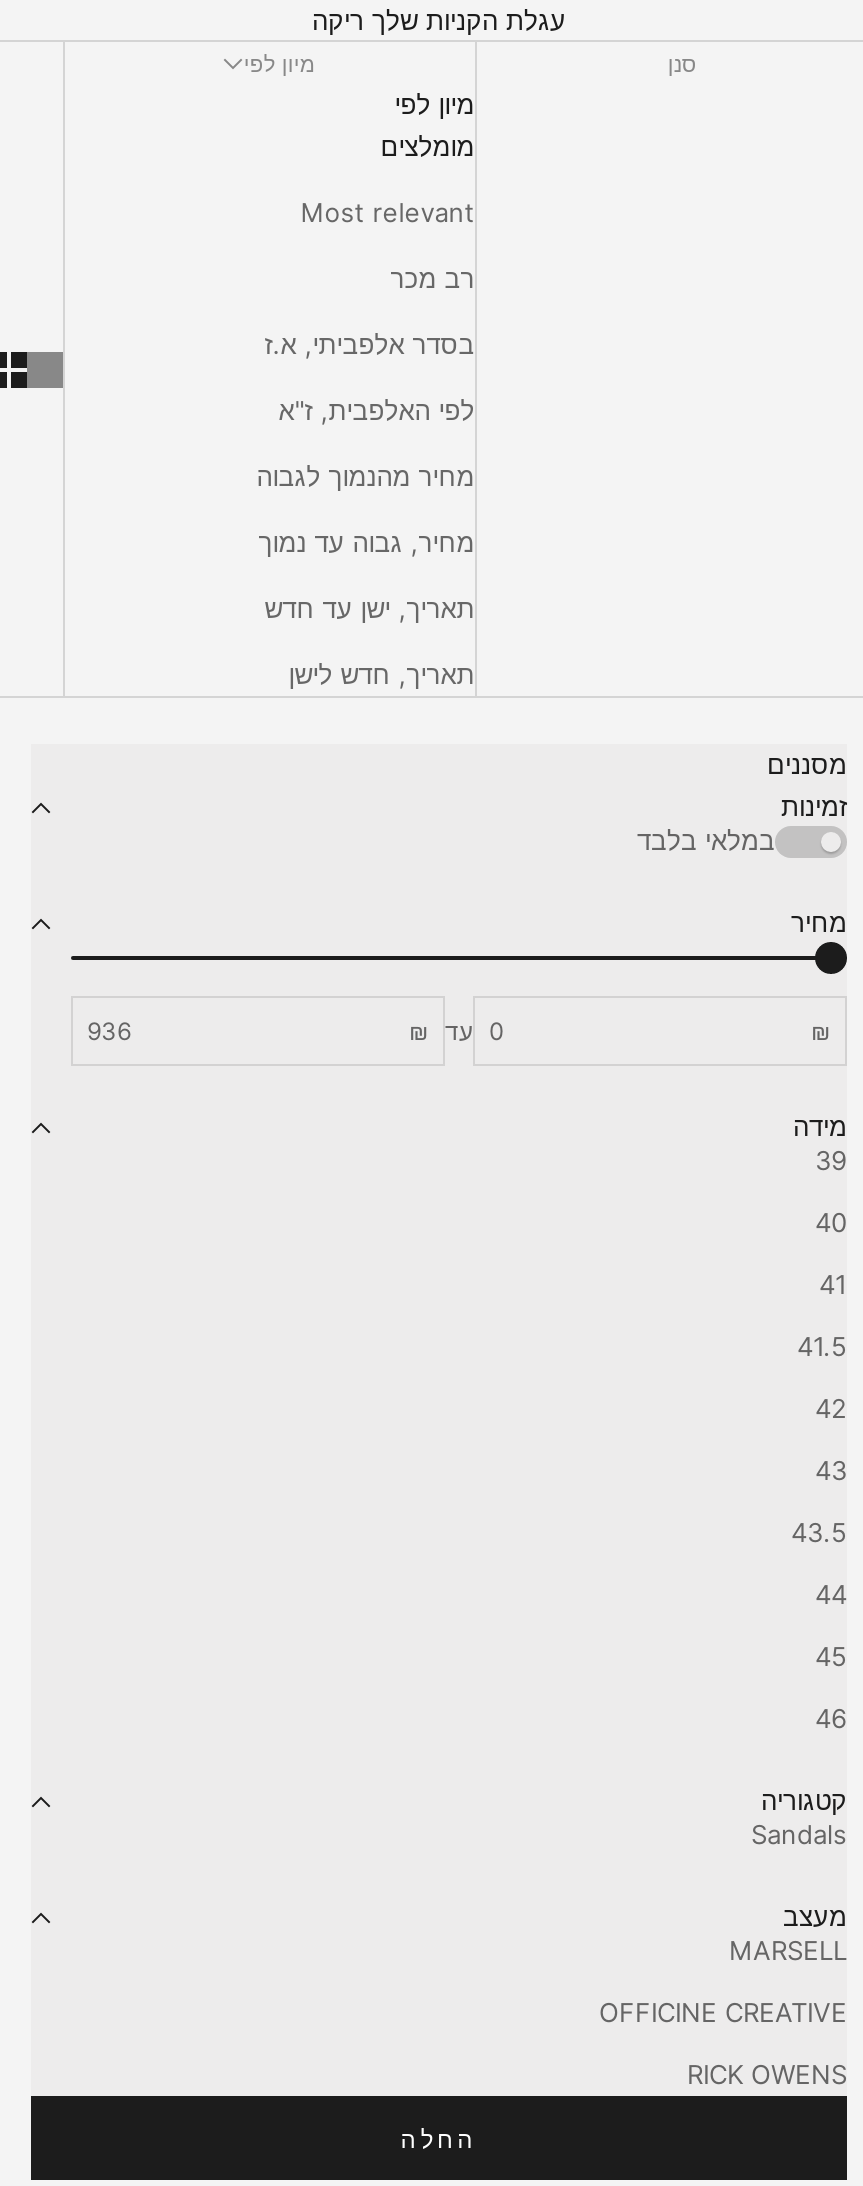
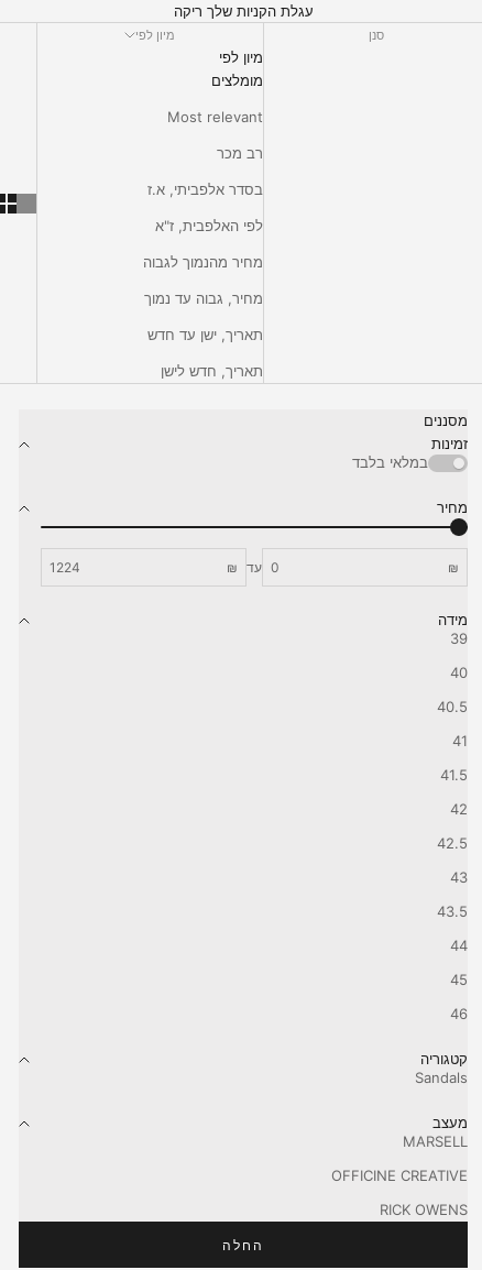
+ 40.5

+ 42.5
